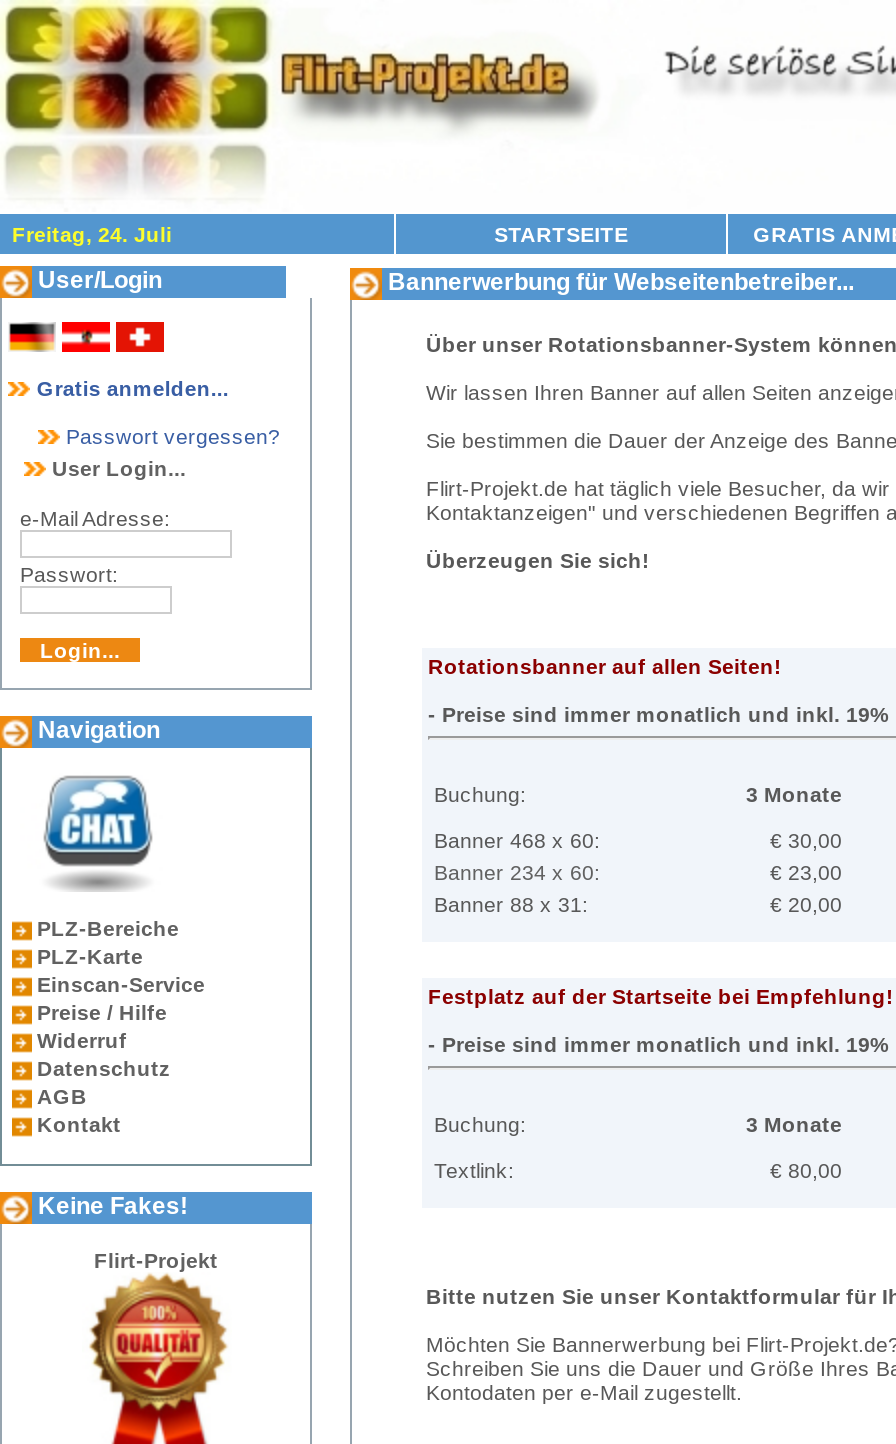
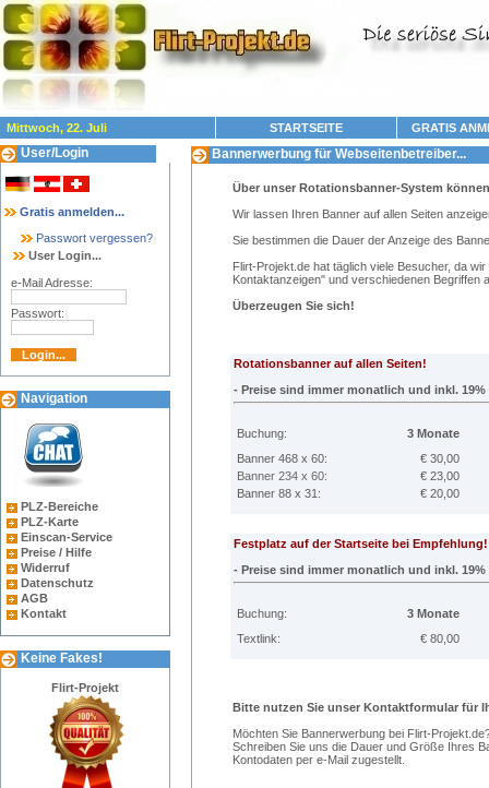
- Freitag, 24. Juli
+ Mittwoch, 22. Juli
